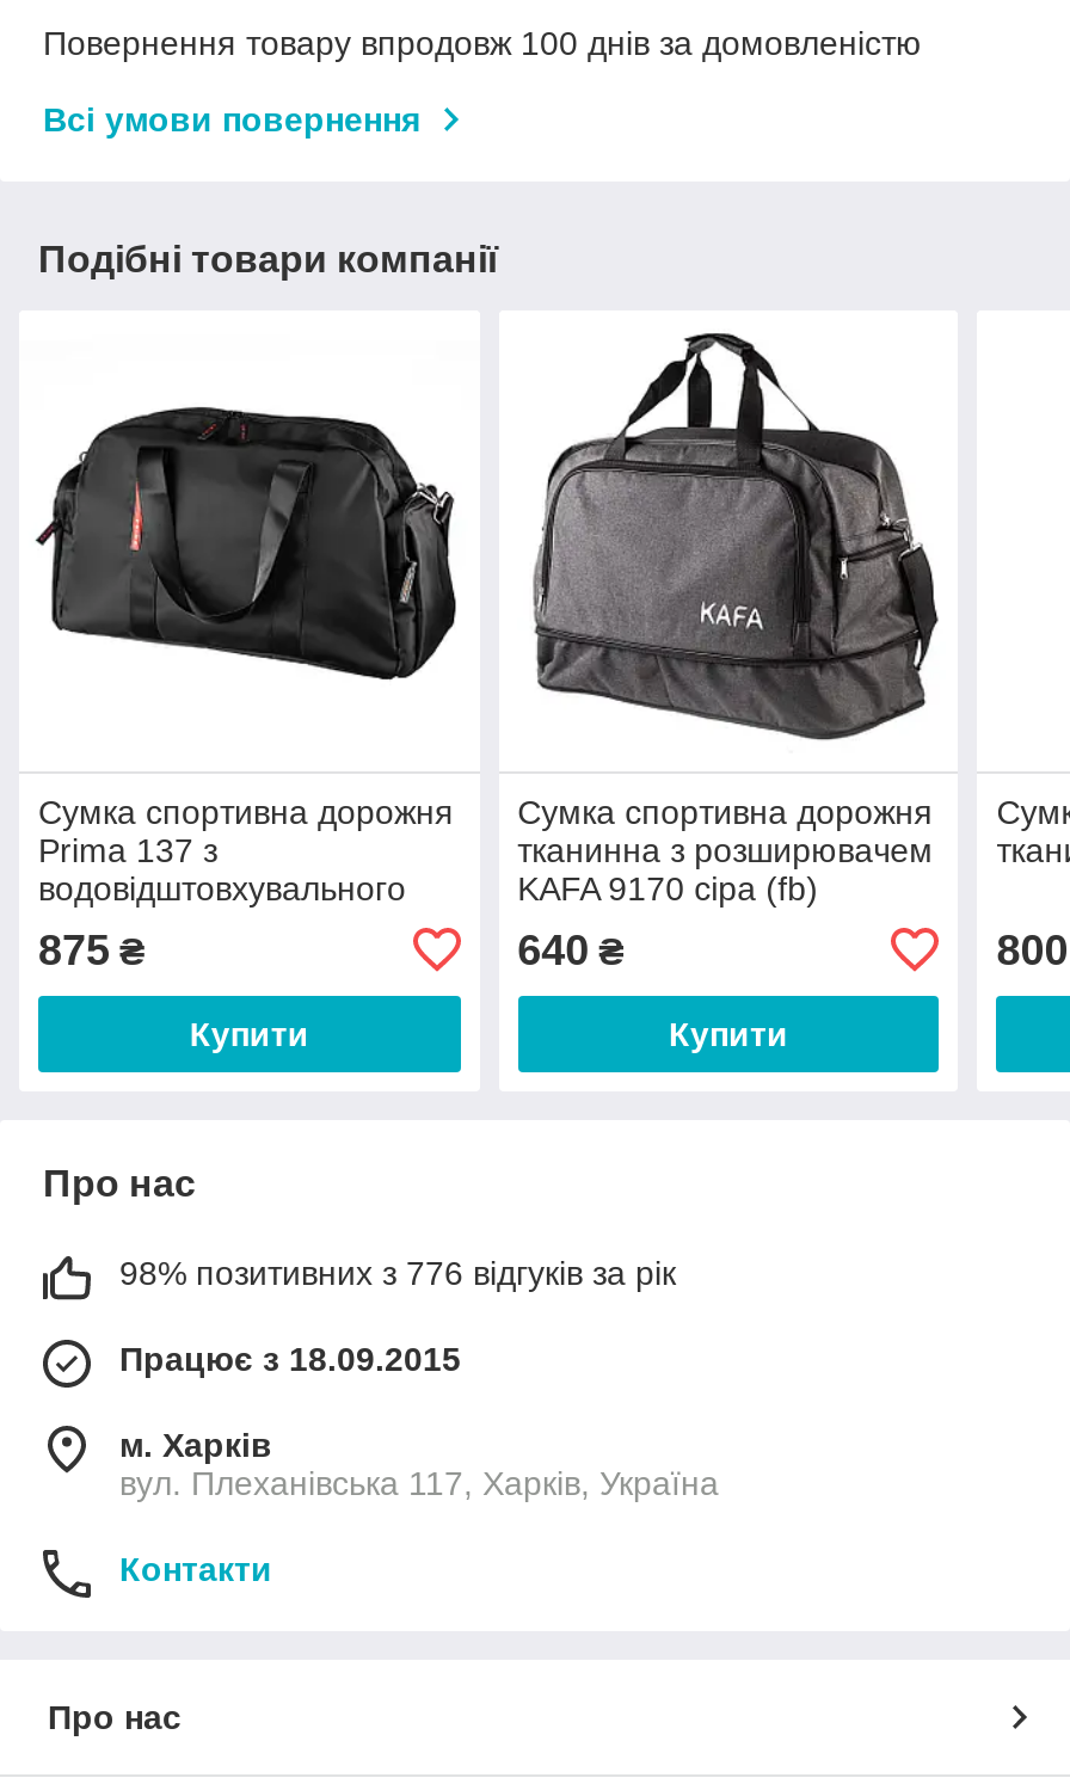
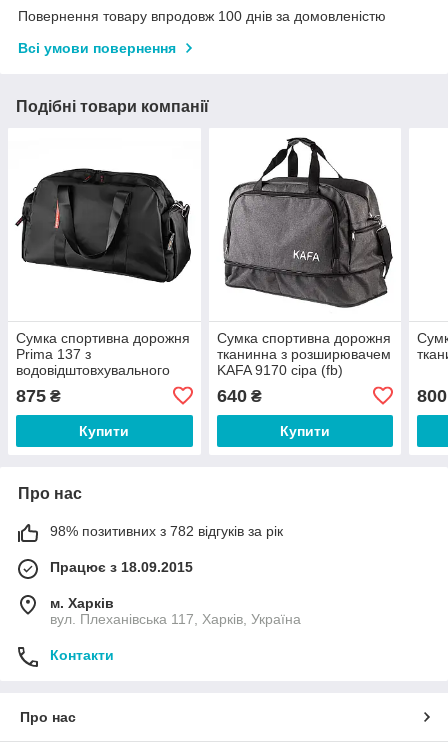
- 98% позитивних з 776 відгуків за рік
+ 98% позитивних з 782 відгуків за рік
